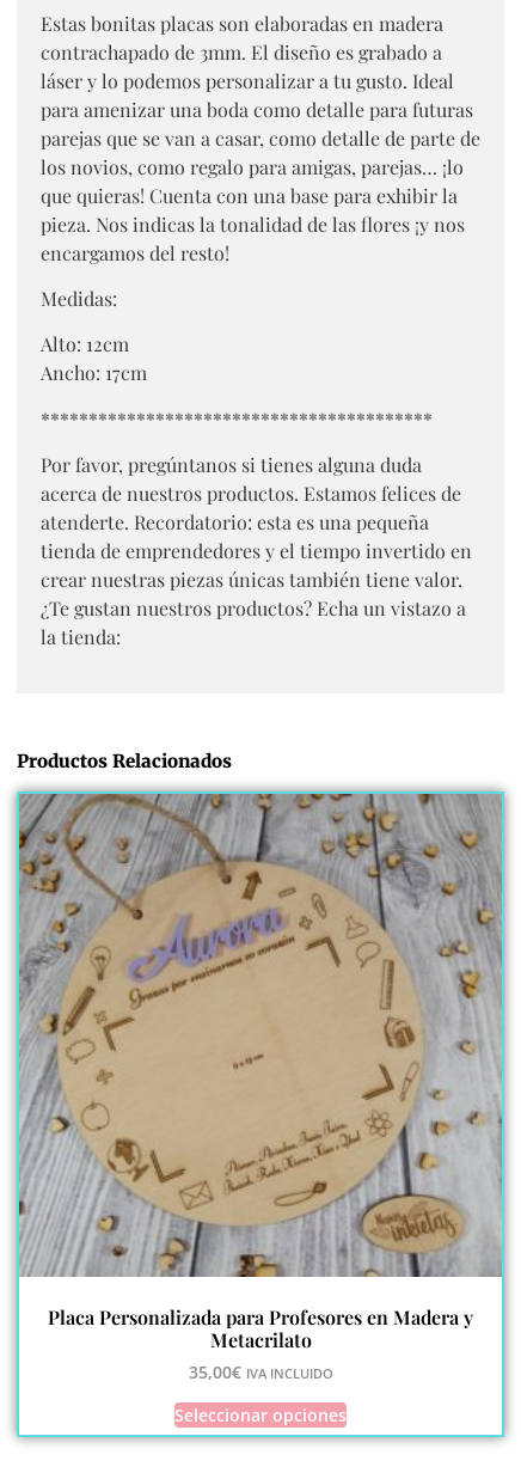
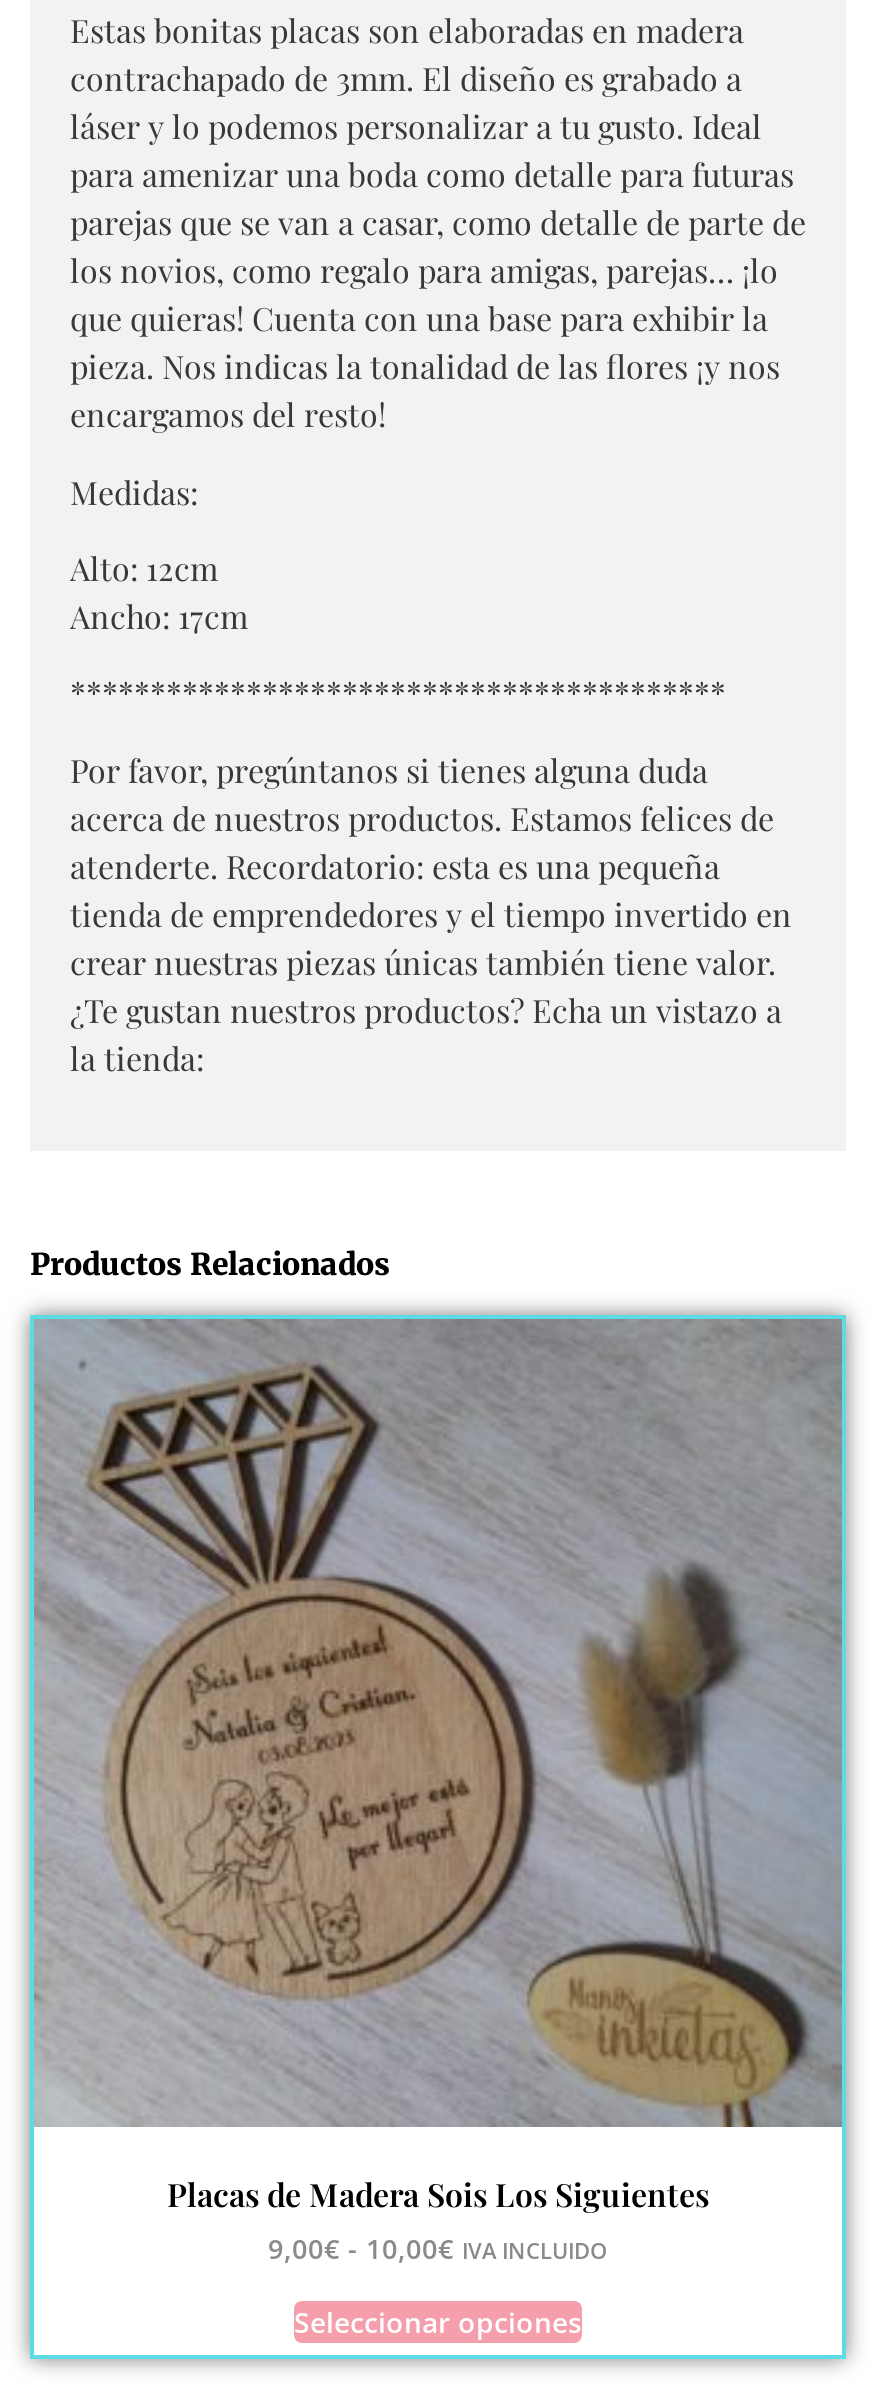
- [image]
- Placa Personalizada para Profesores en Madera y
- Metacrilato
- 35,00€ IVA INCLUIDO
+ [image]
+ Placas de Madera Sois Los Siguientes
+ 9,00€ - 10,00€ IVA INCLUIDO
